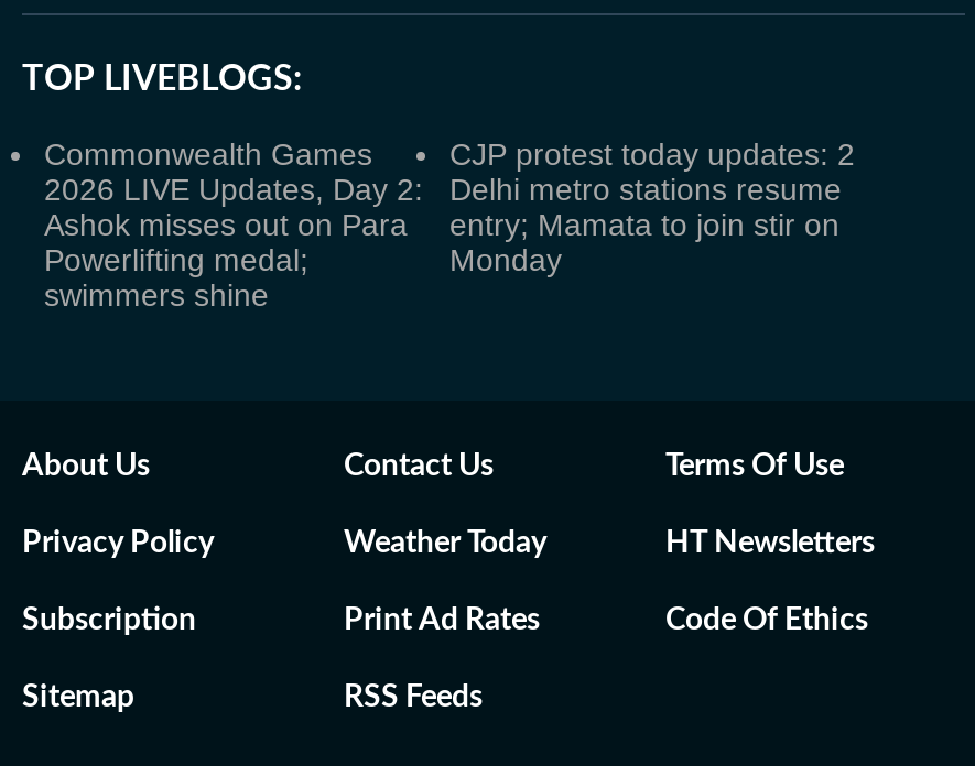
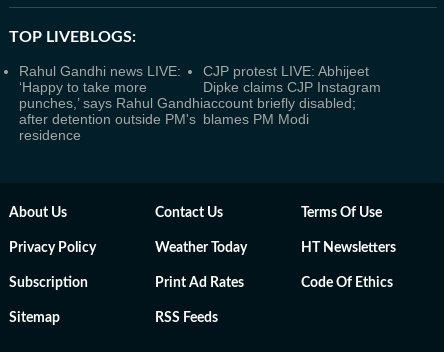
- Commonwealth Games
- 2026 LIVE Updates, Day 2:
- Ashok misses out on Para
- Powerlifting medal;
- swimmers shine
+ Rahul Gandhi news LIVE:
+ ‘Happy to take more
+ punches,’ says Rahul Gandhi
+ after detention outside PM's
+ residence

- CJP protest today updates: 2
- Delhi metro stations resume
- entry; Mamata to join stir on
- Monday
+ CJP protest LIVE: Abhijeet
+ Dipke claims CJP Instagram
+ account briefly disabled;
+ blames PM Modi
